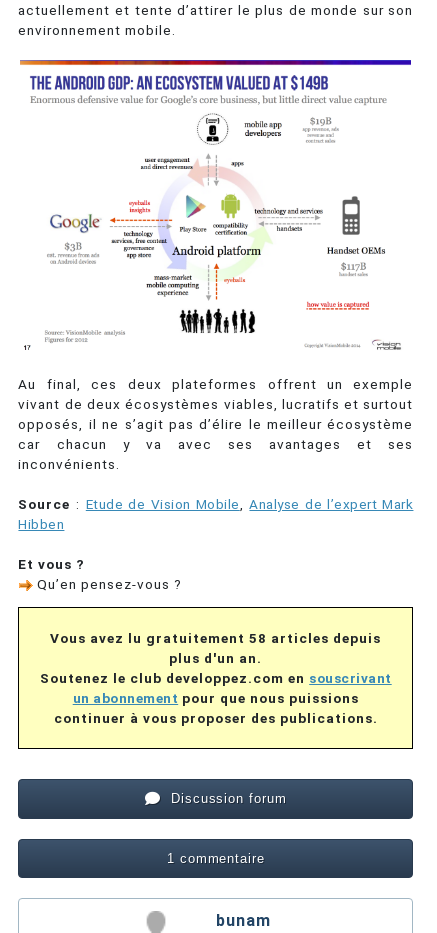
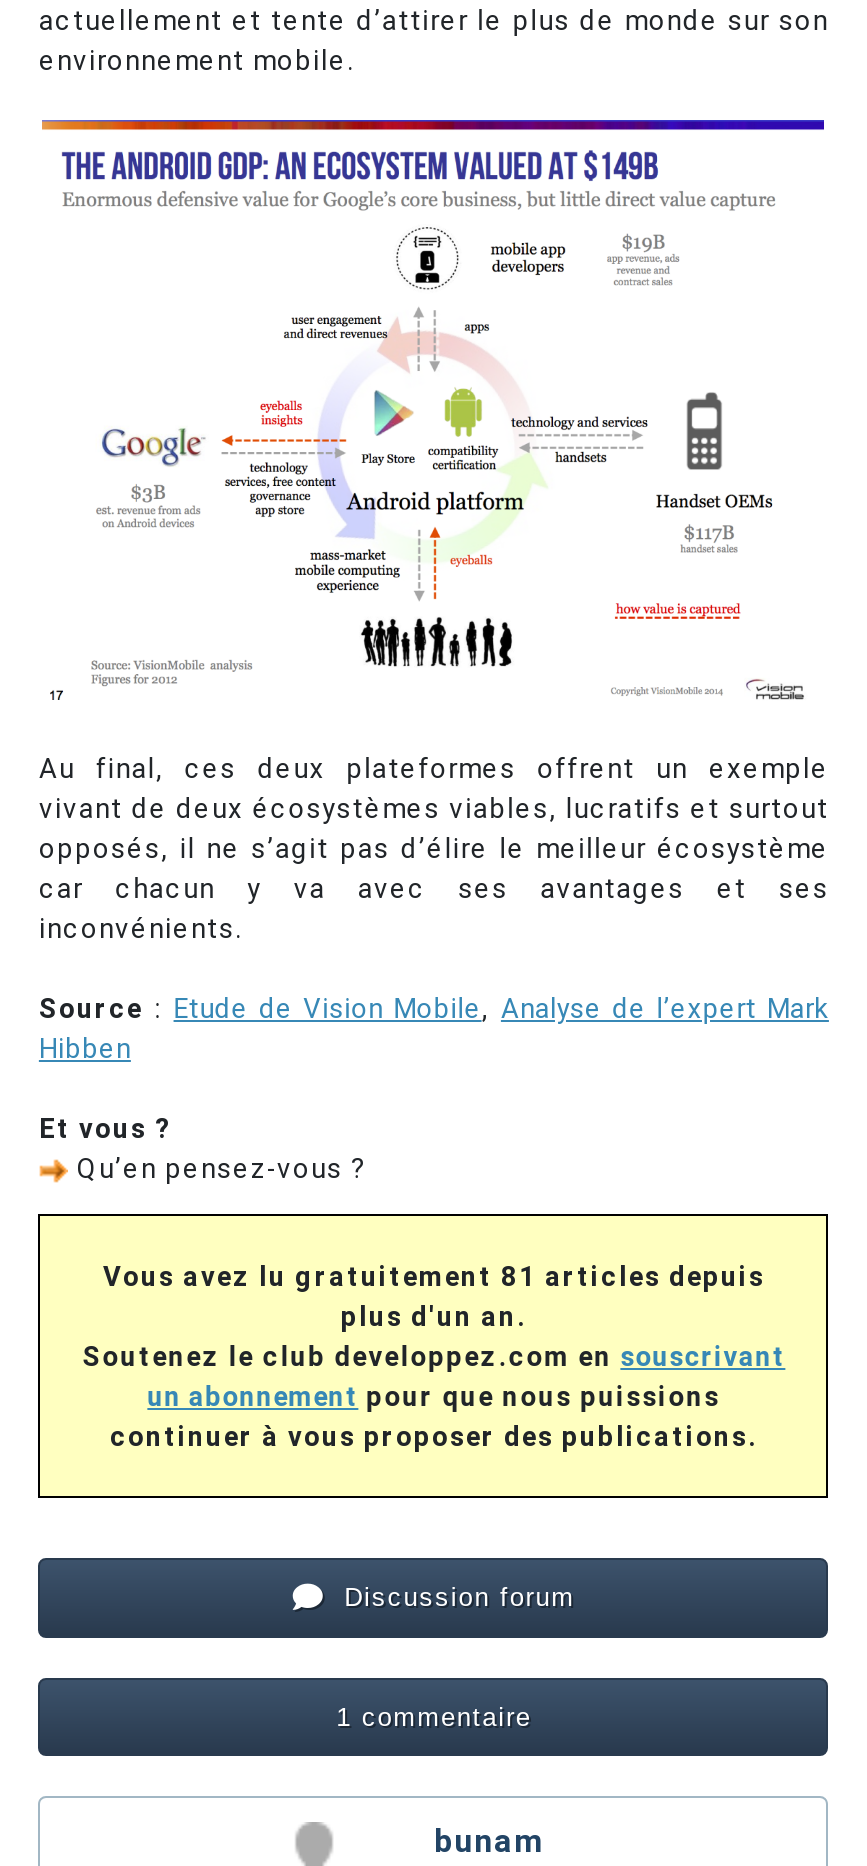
- Vous avez lu gratuitement 58 articles depuis
+ Vous avez lu gratuitement 81 articles depuis
